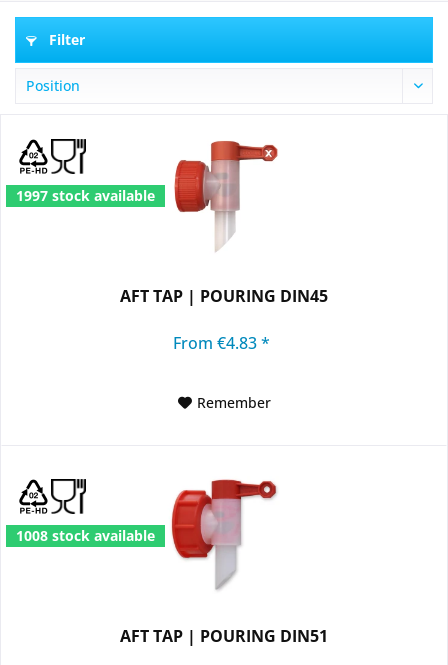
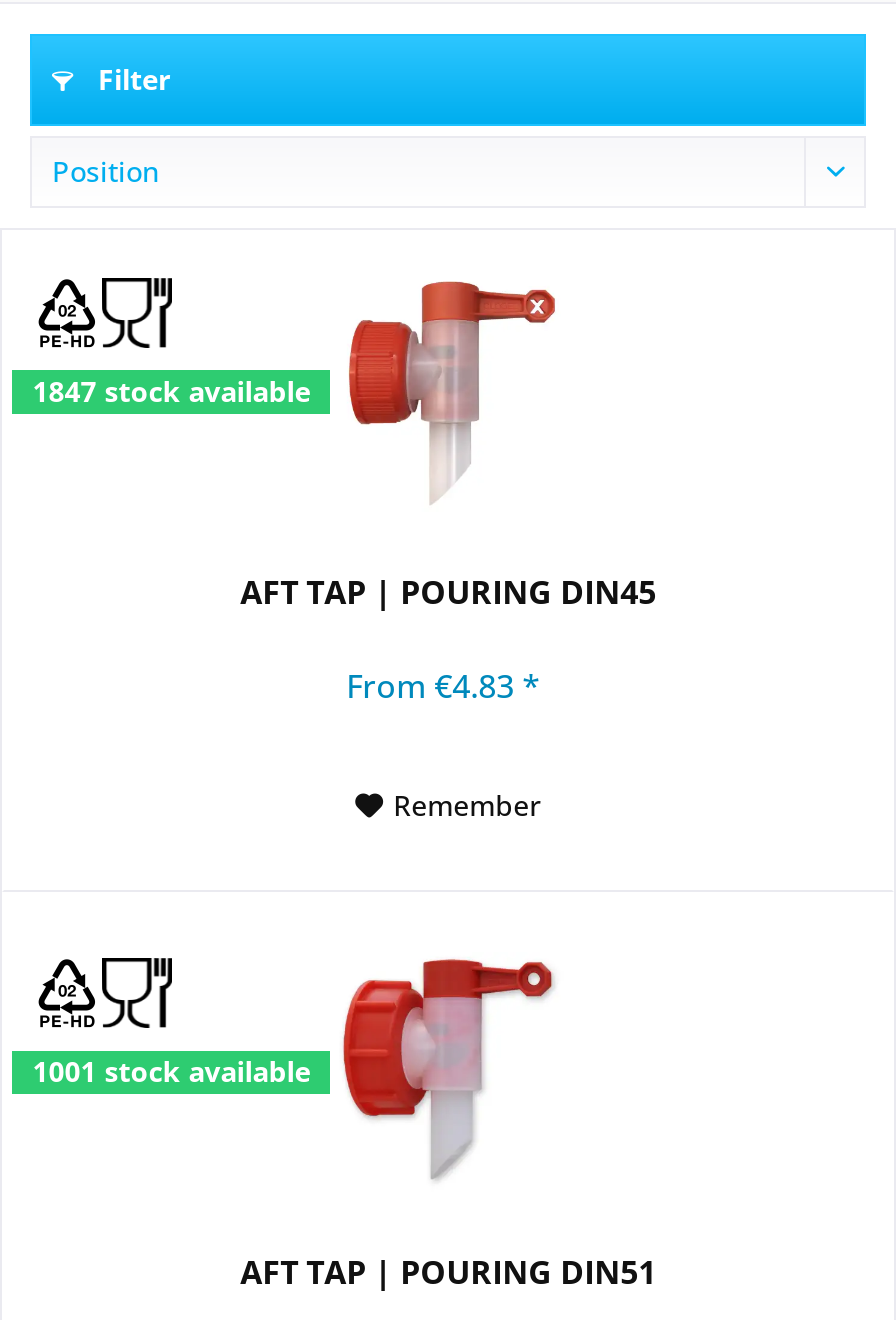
- 1997 stock available
+ 1847 stock available

- 1008 stock available
+ 1001 stock available
